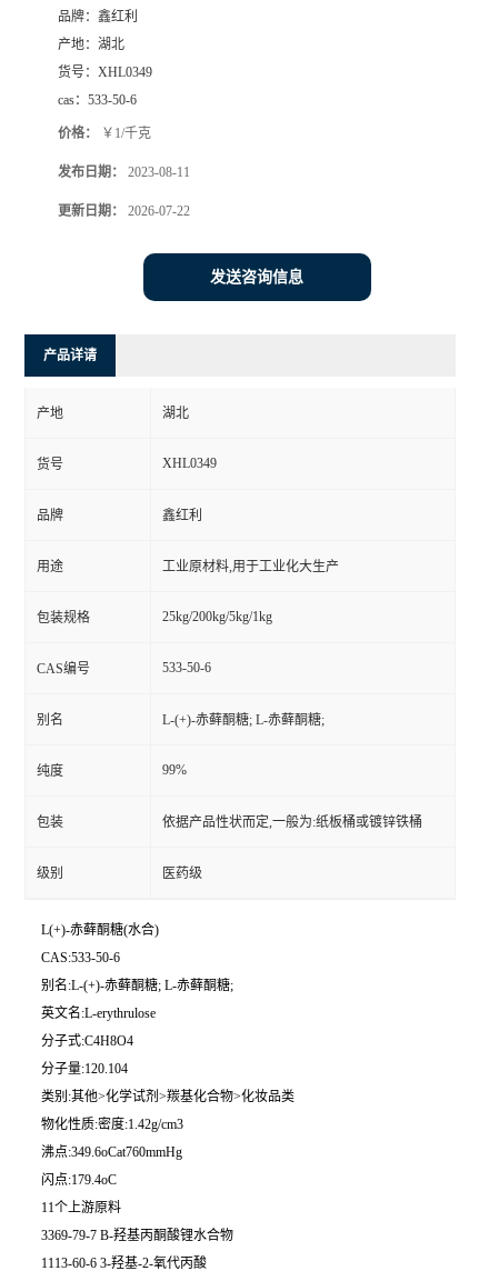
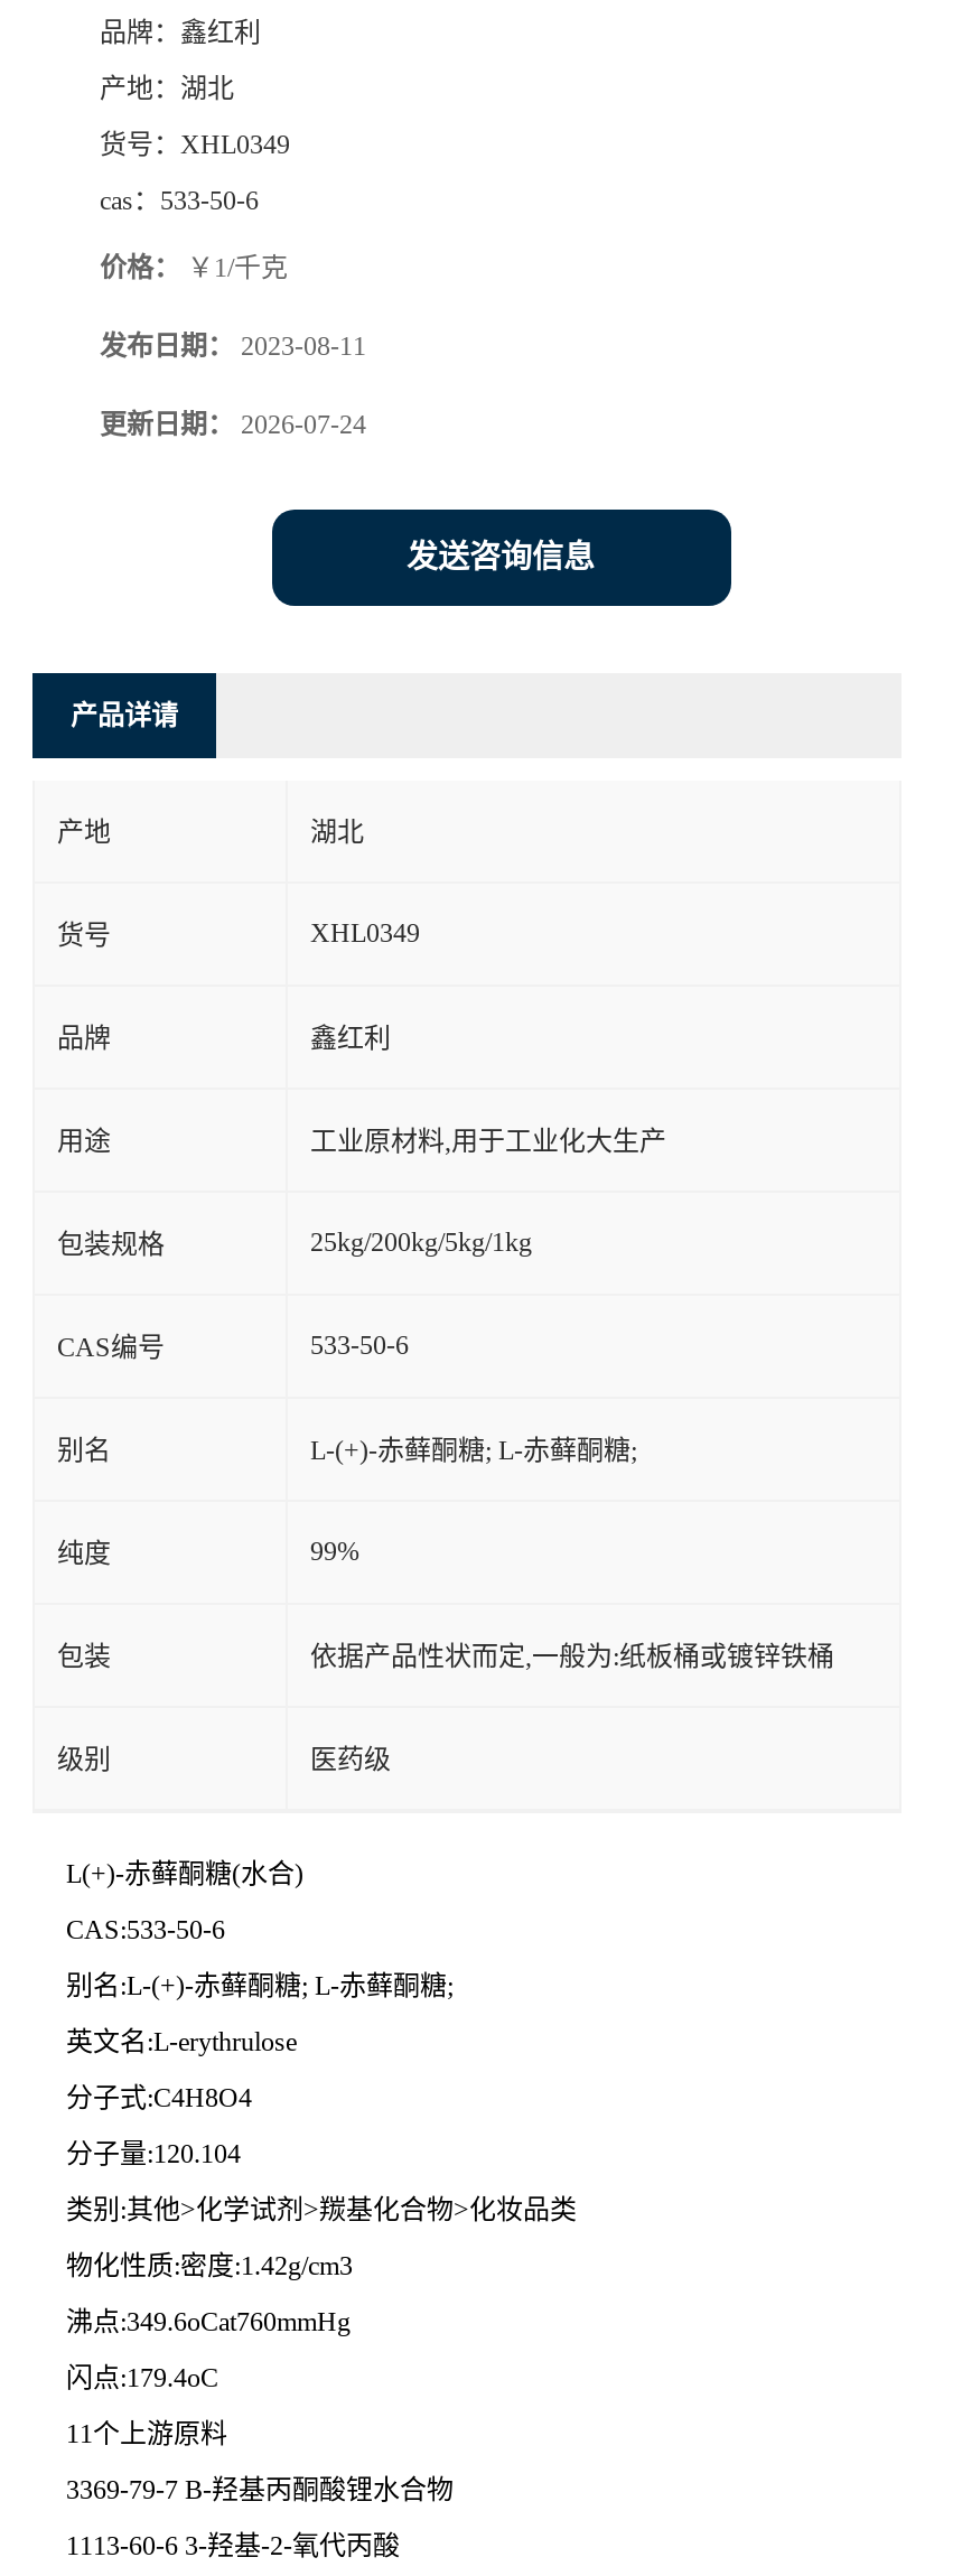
- 更新日期：2026-07-22
+ 更新日期：2026-07-24
